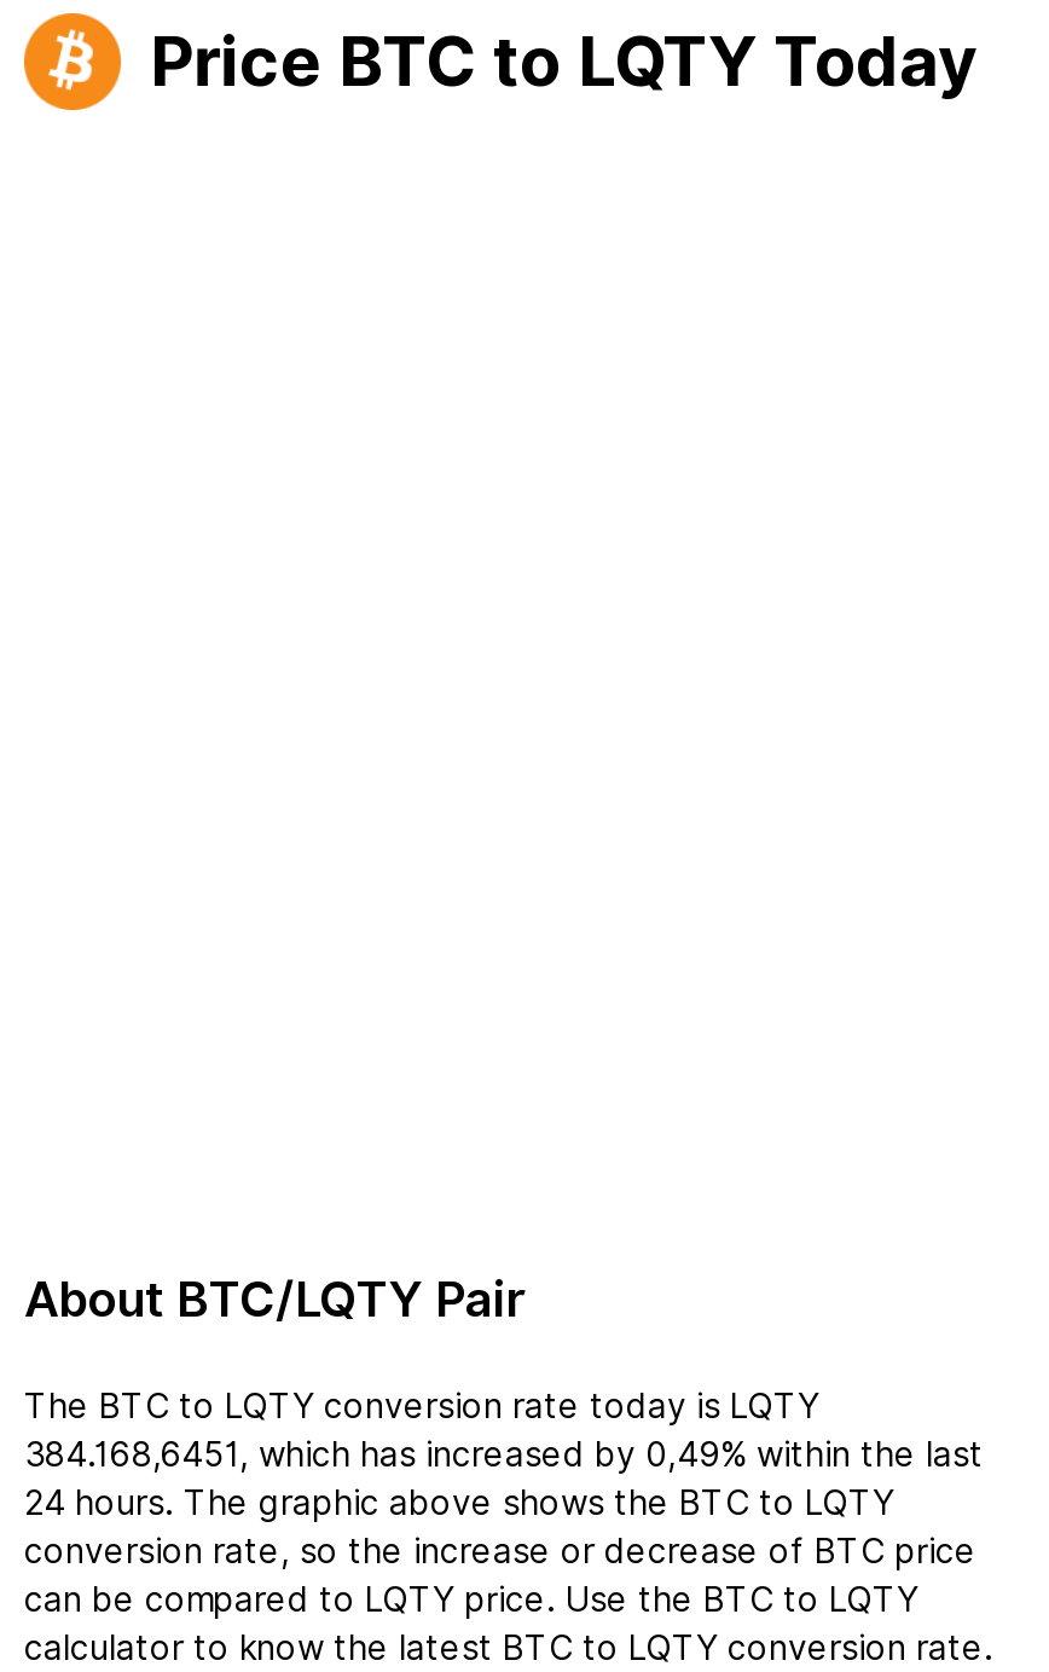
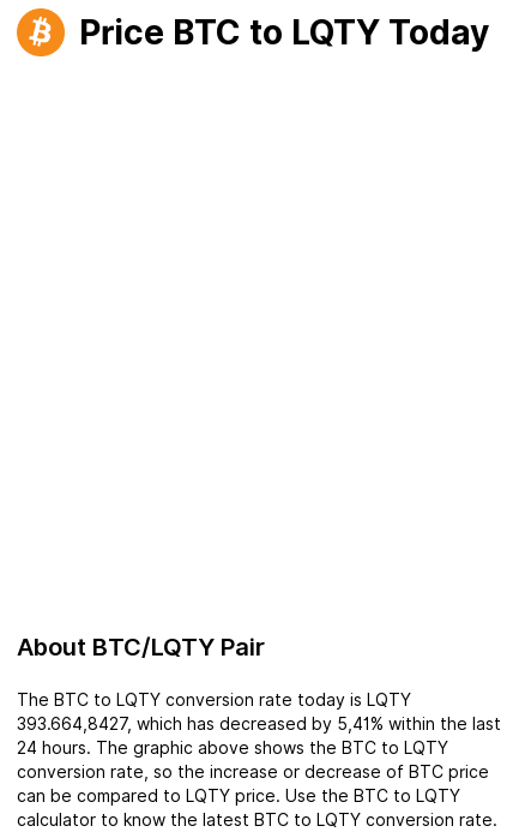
- 384.168,6451, which has increased by 0,49% within the last
+ 393.664,8427, which has decreased by 5,41% within the last
